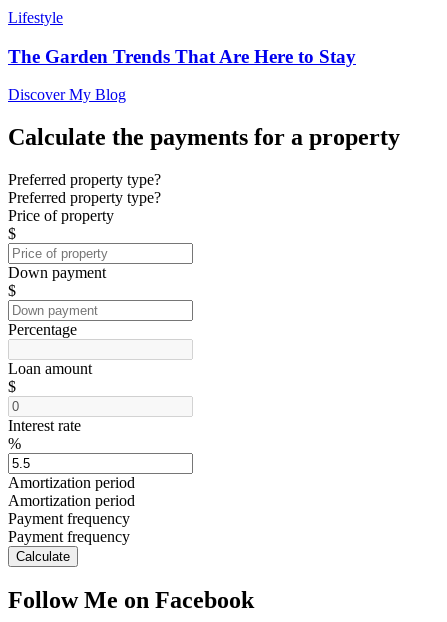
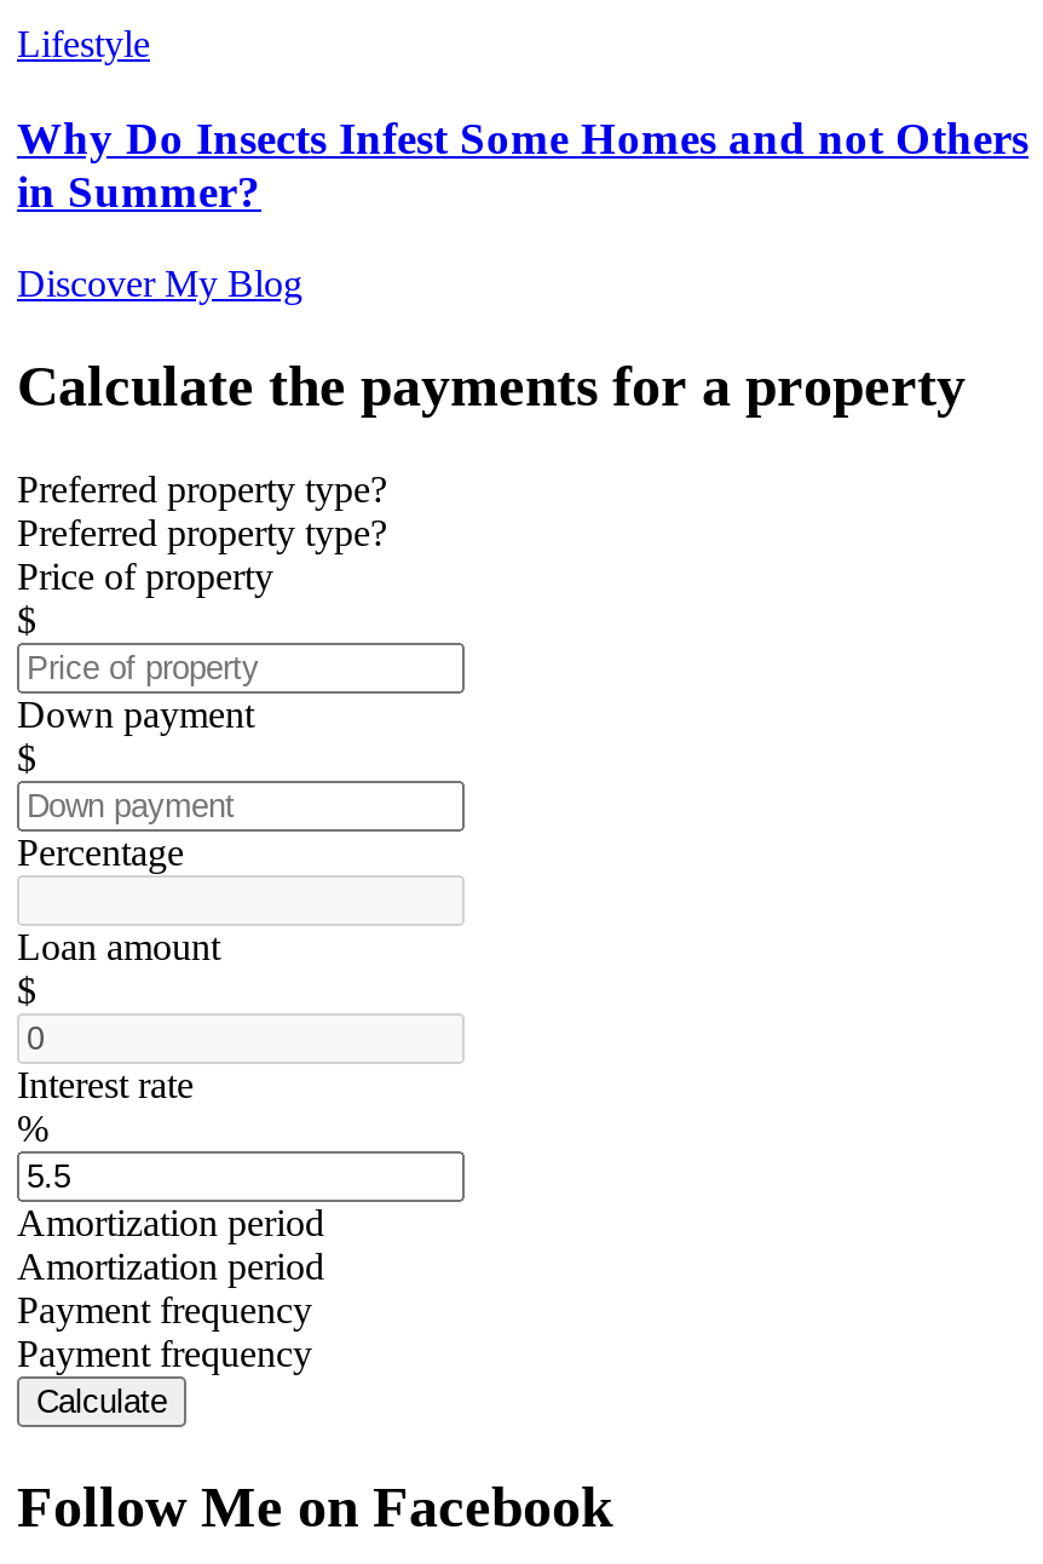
- The Garden Trends That Are Here to Stay
+ Why Do Insects Infest Some Homes and not Others
+ in Summer?
